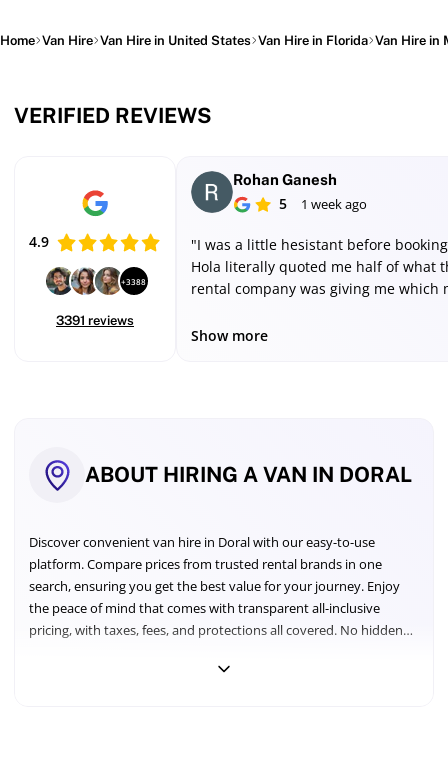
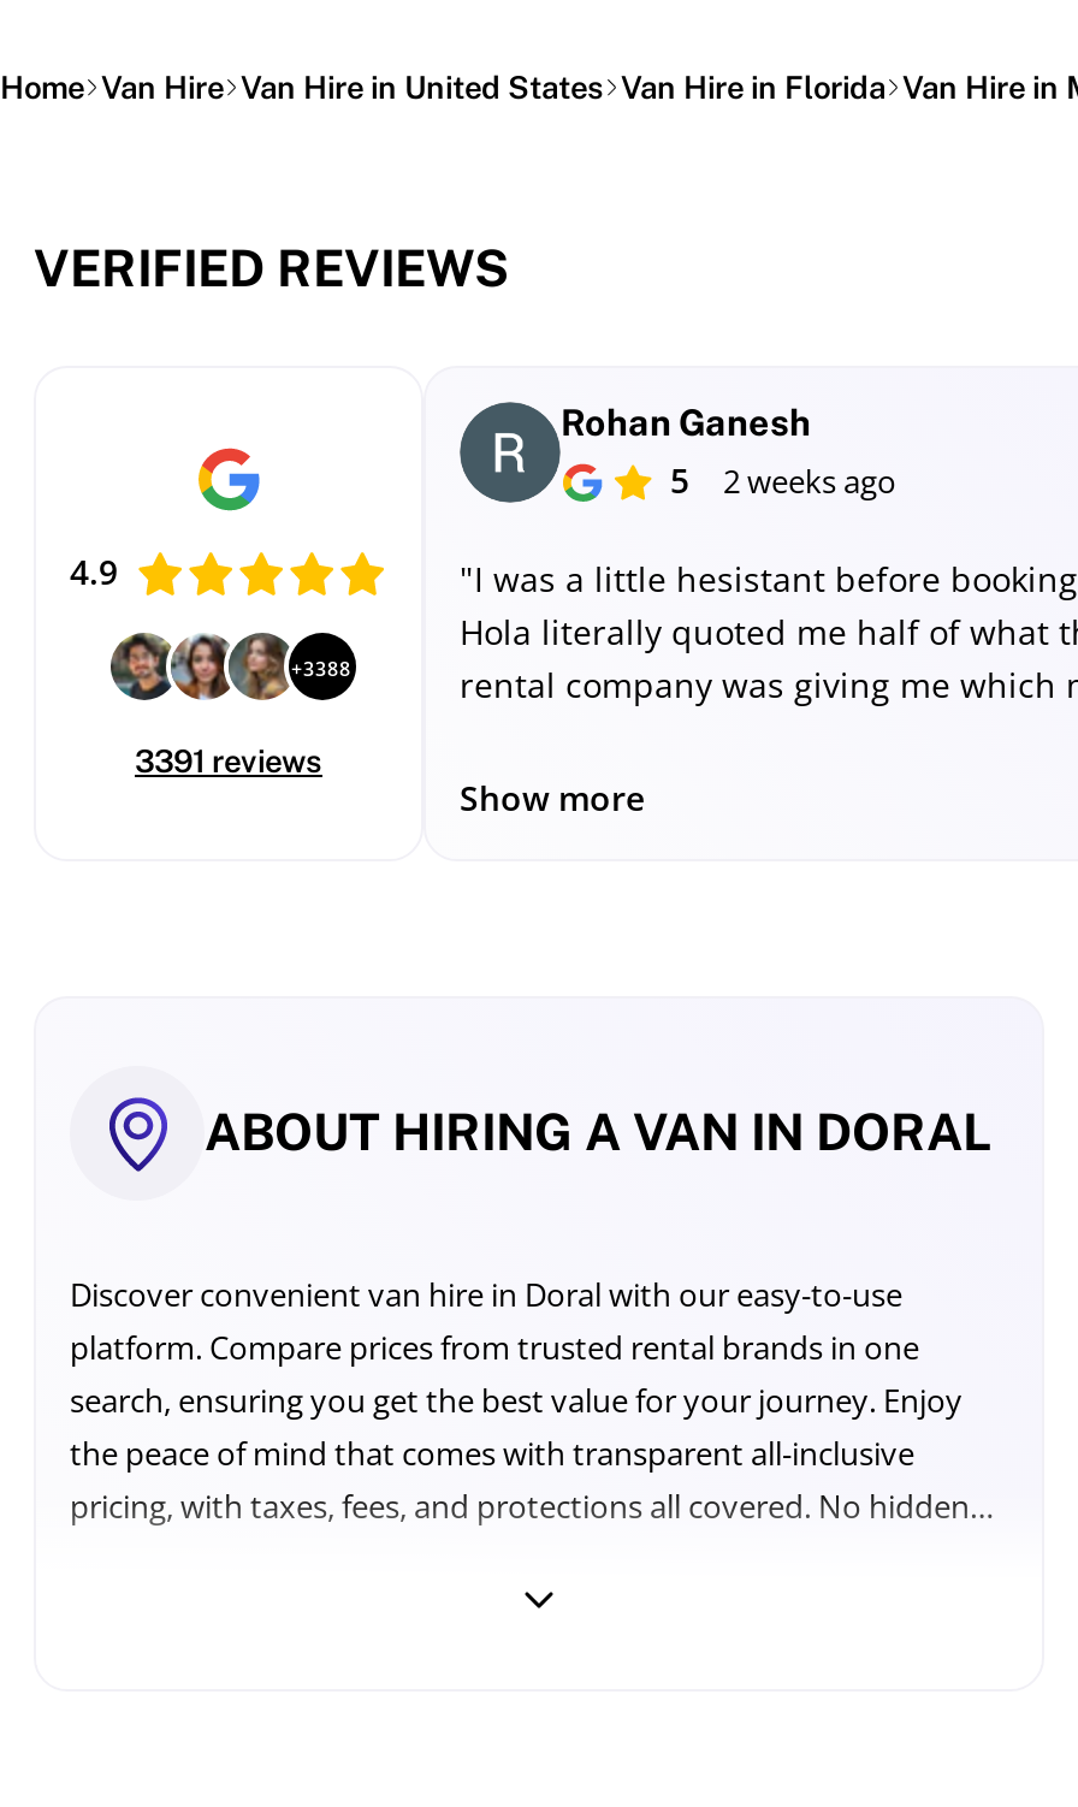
- 5 1 week ago
+ 5 2 weeks ago
